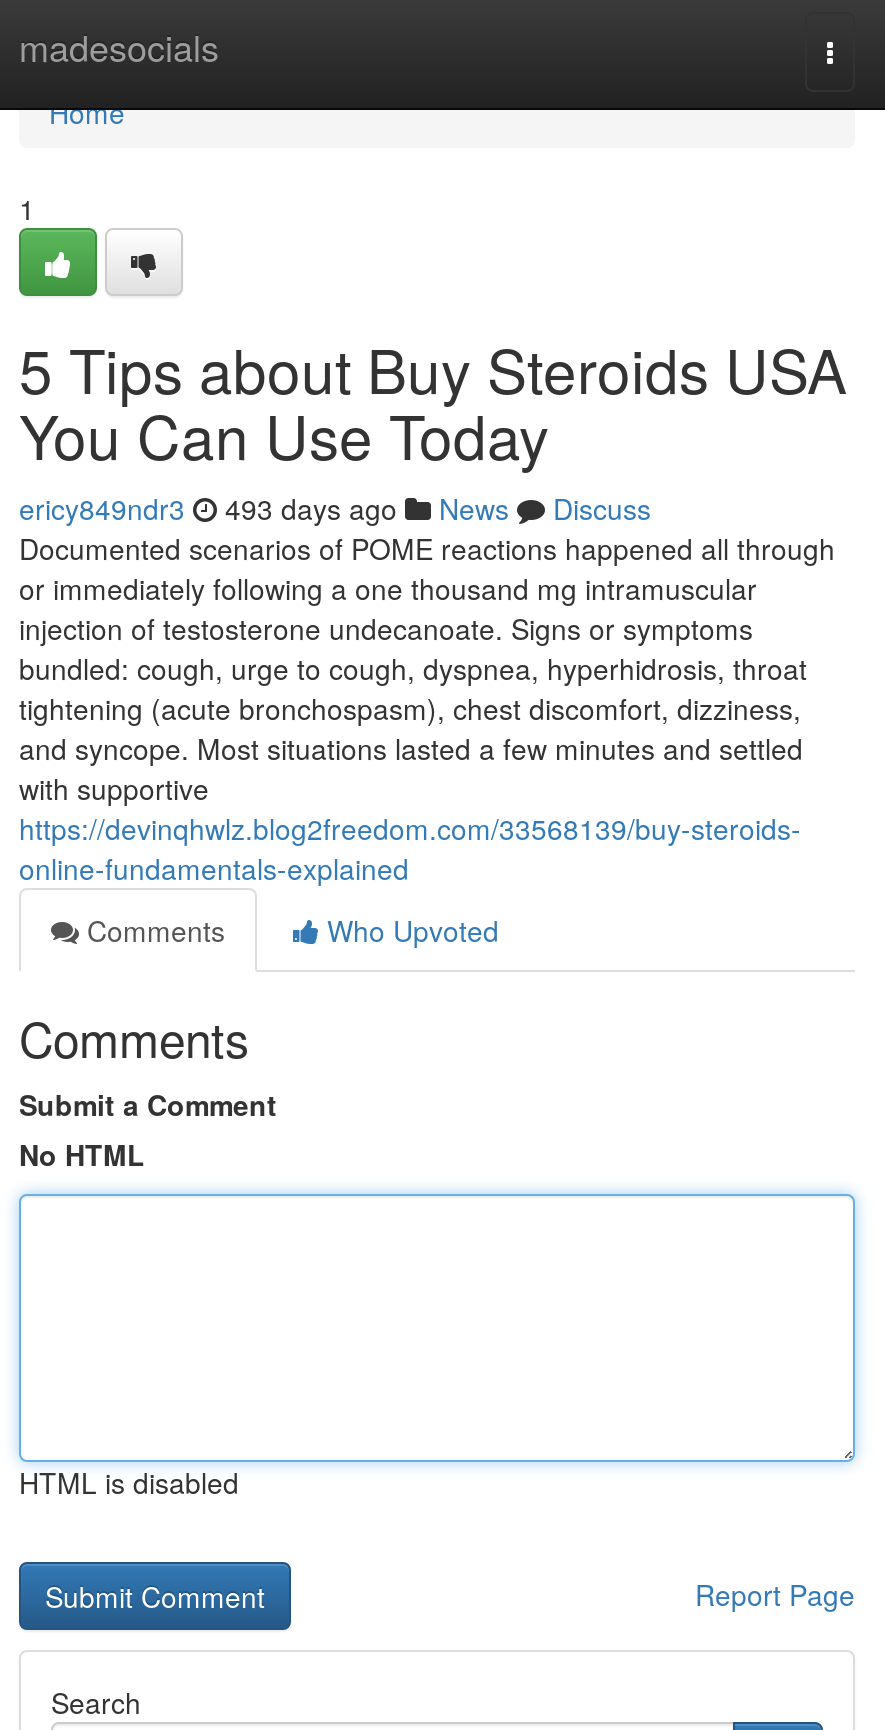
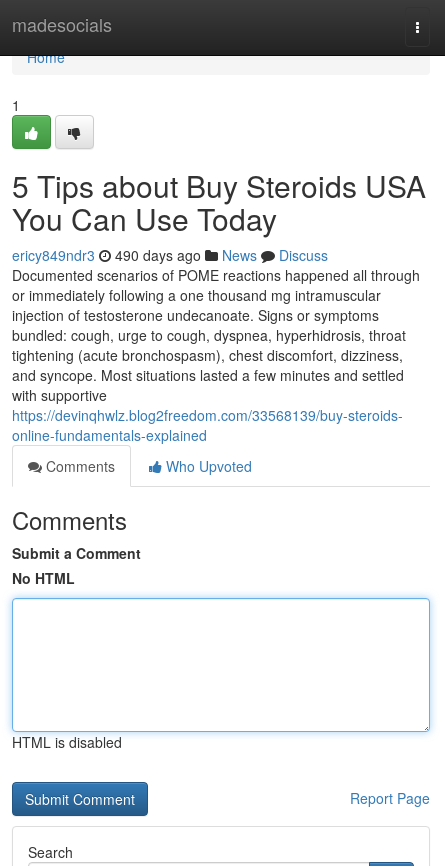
- ericy849ndr3 493 days ago News Discuss
+ ericy849ndr3 490 days ago News Discuss
